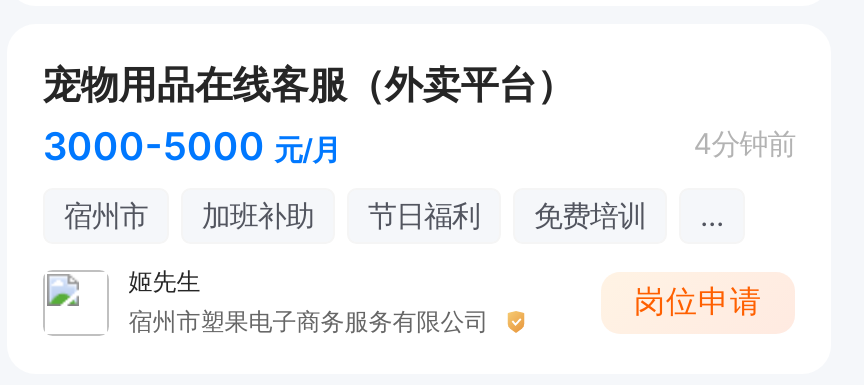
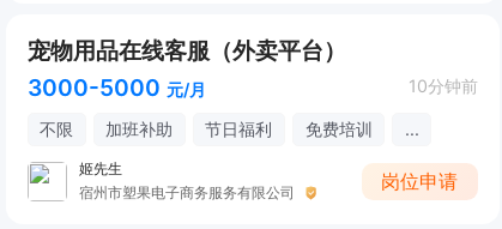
- 4分钟前
+ 10分钟前

- 宿州市
+ 不限
